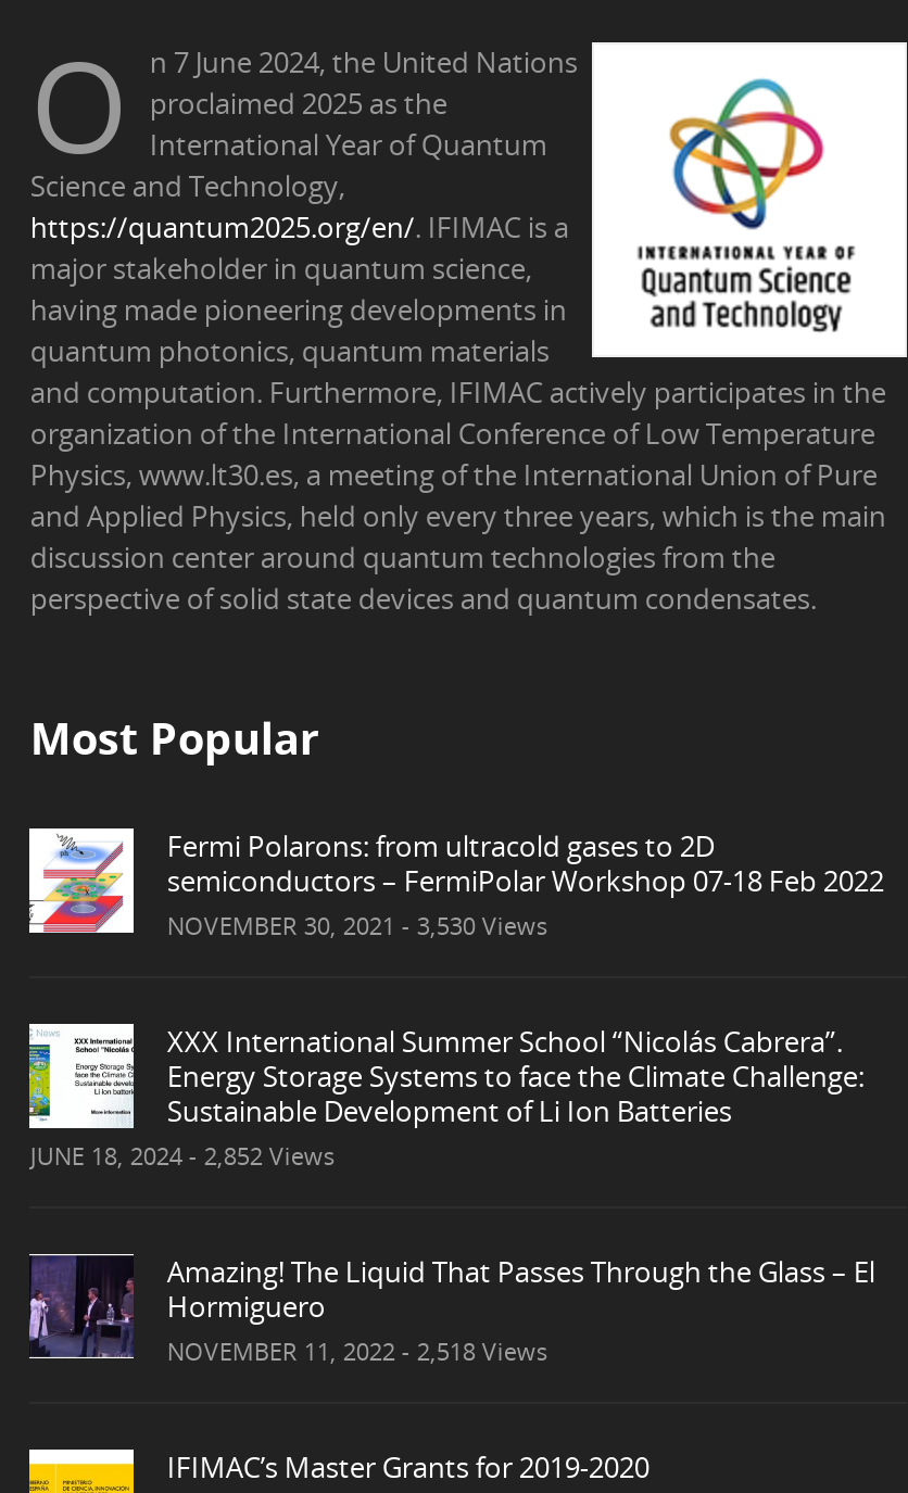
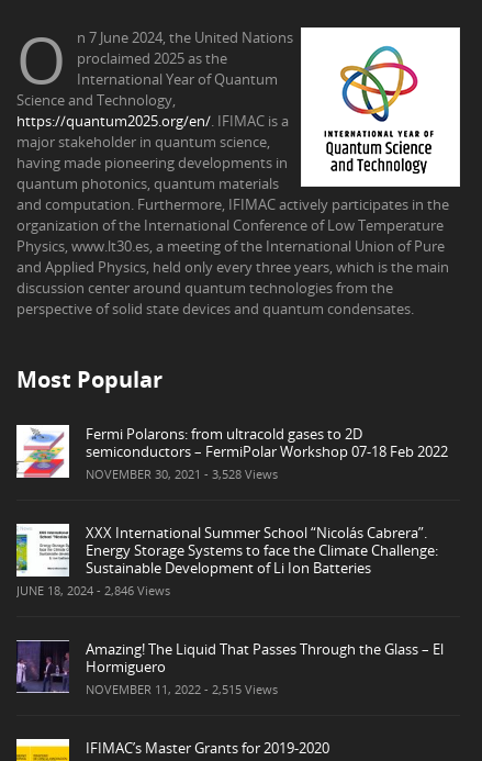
- NOVEMBER 30, 2021 - 3,530 Views
+ NOVEMBER 30, 2021 - 3,528 Views

- JUNE 18, 2024 - 2,852 Views
+ JUNE 18, 2024 - 2,846 Views

- NOVEMBER 11, 2022 - 2,518 Views
+ NOVEMBER 11, 2022 - 2,515 Views
